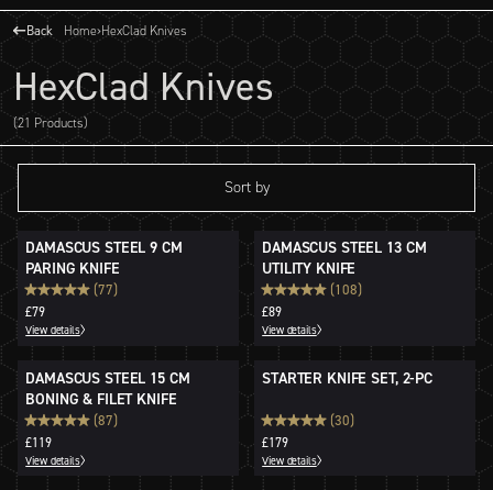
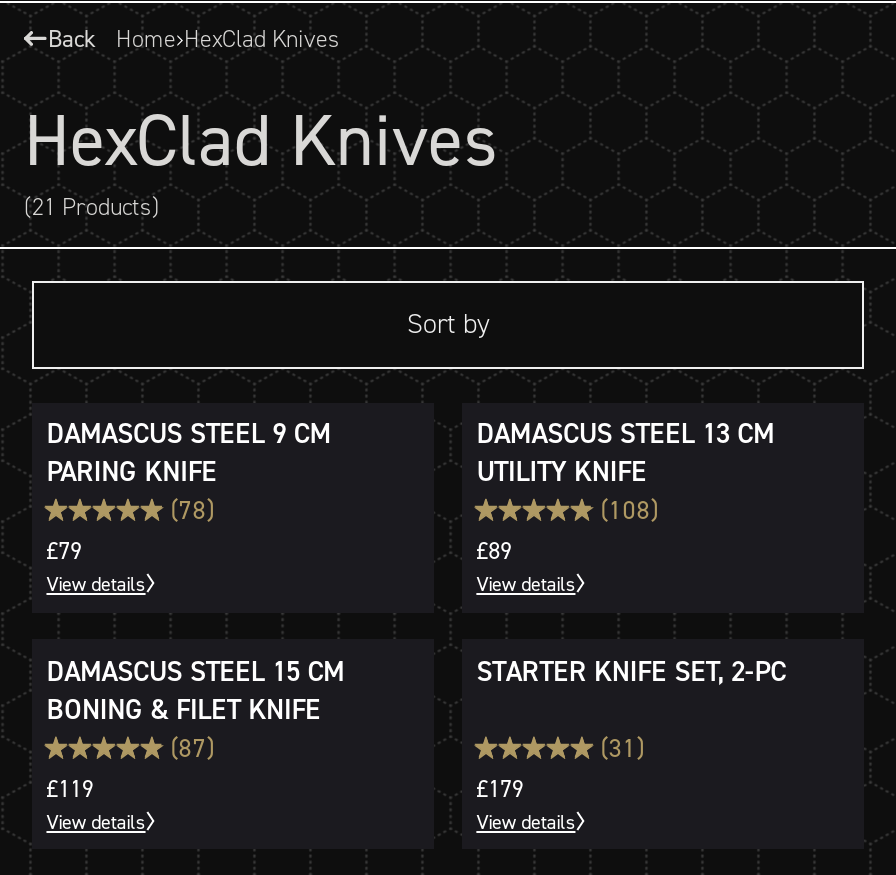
- (77)
+ (78)

- (30)
+ (31)
